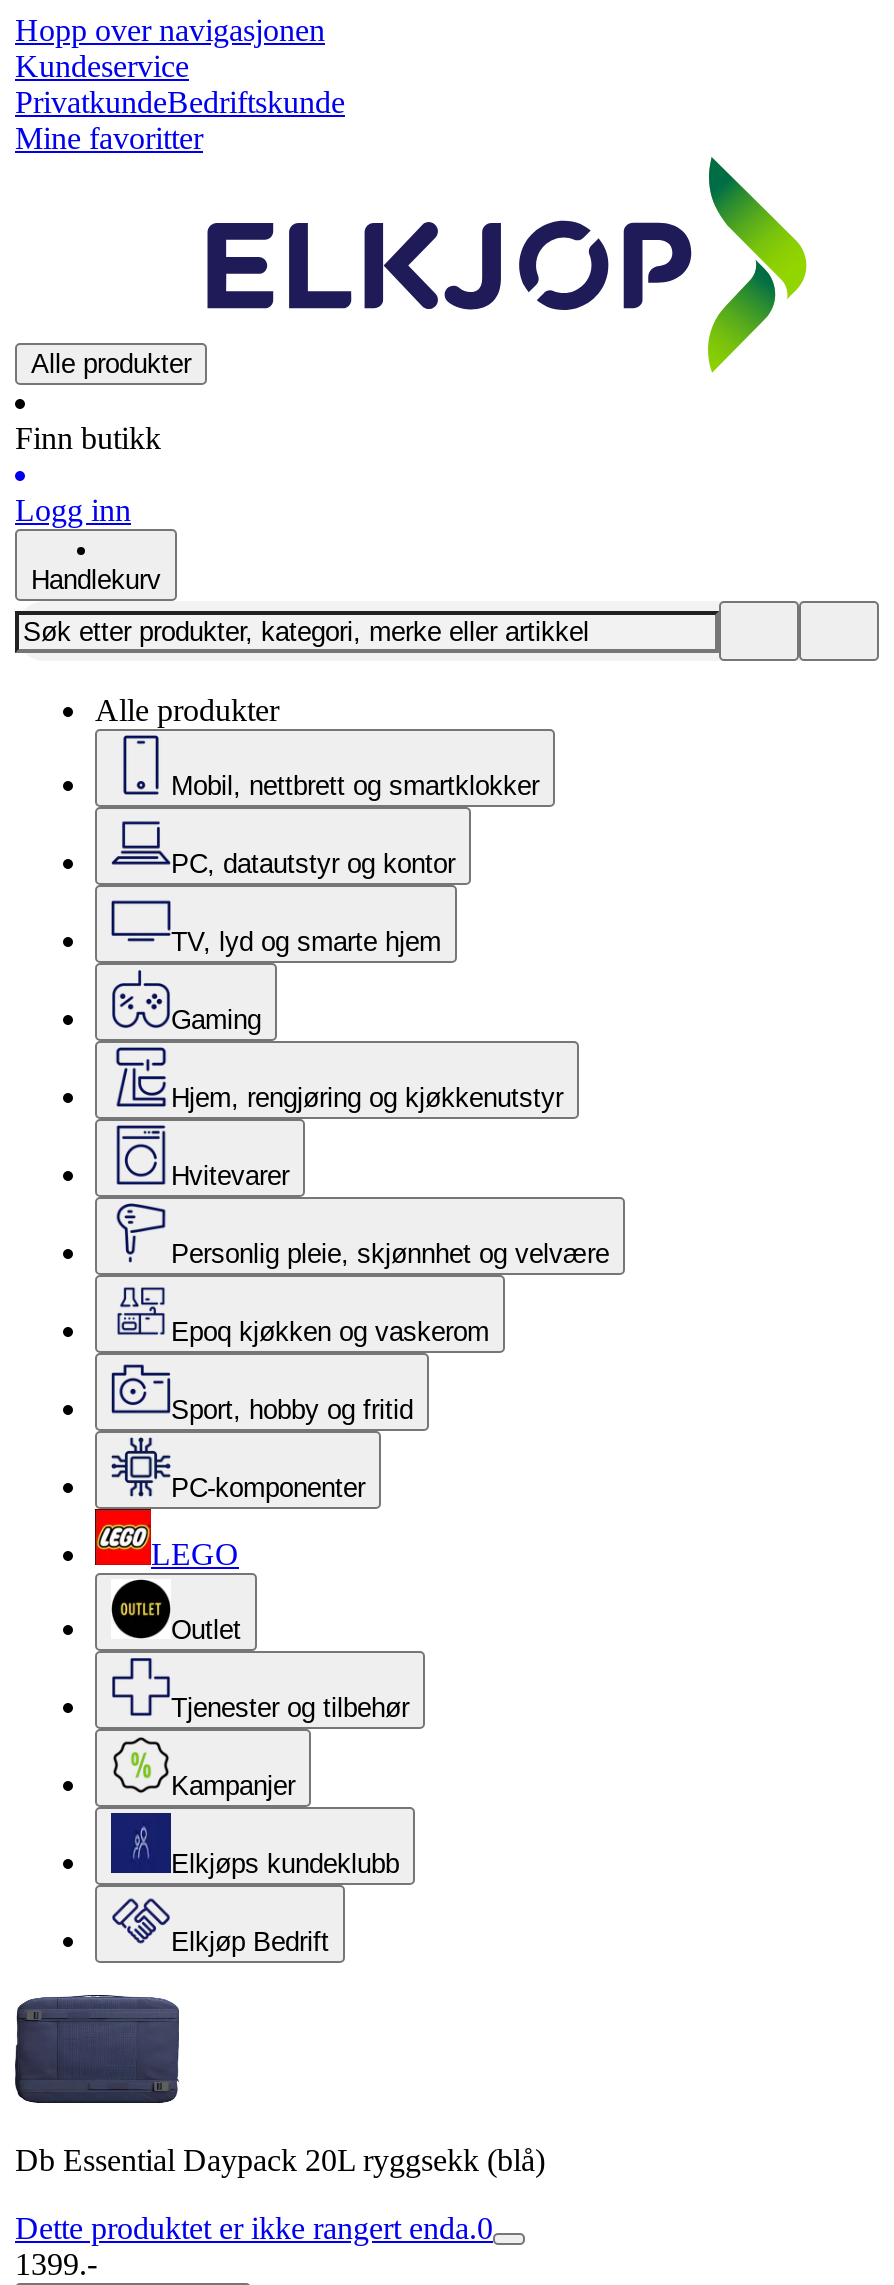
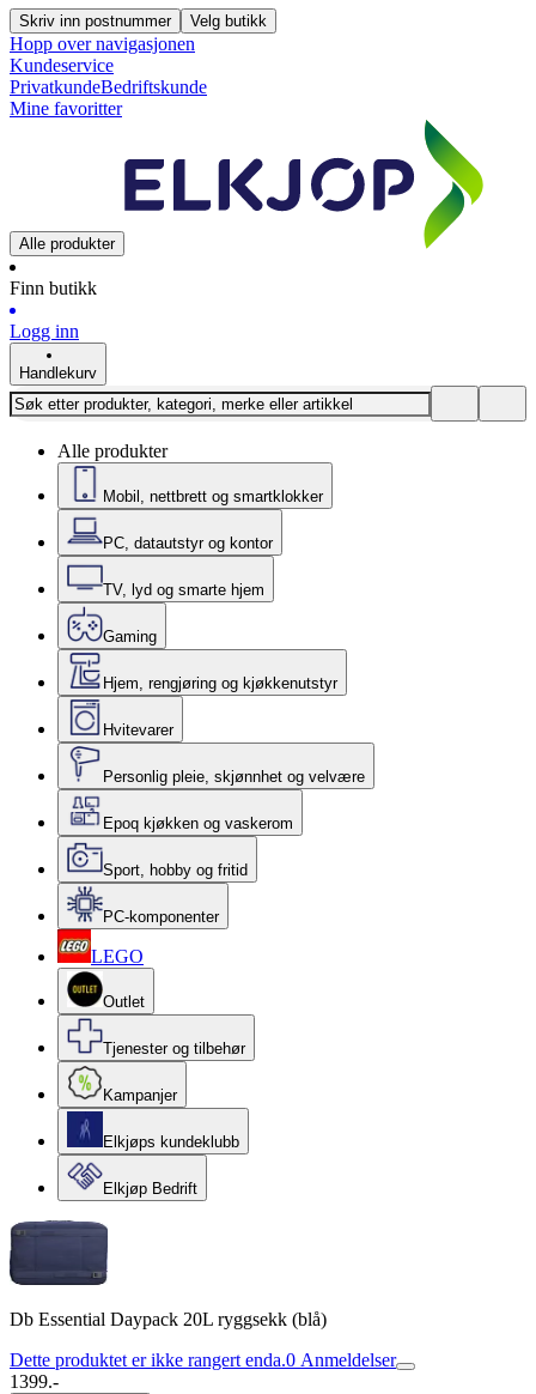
+ Skriv inn postnummer
+ Velg butikk

- Dette produktet er ikke rangert enda.0
+ Dette produktet er ikke rangert enda.0 Anmeldelser
